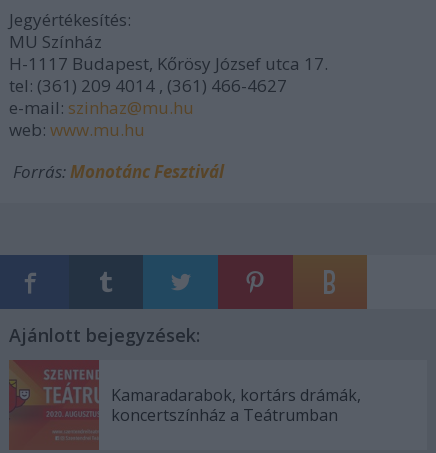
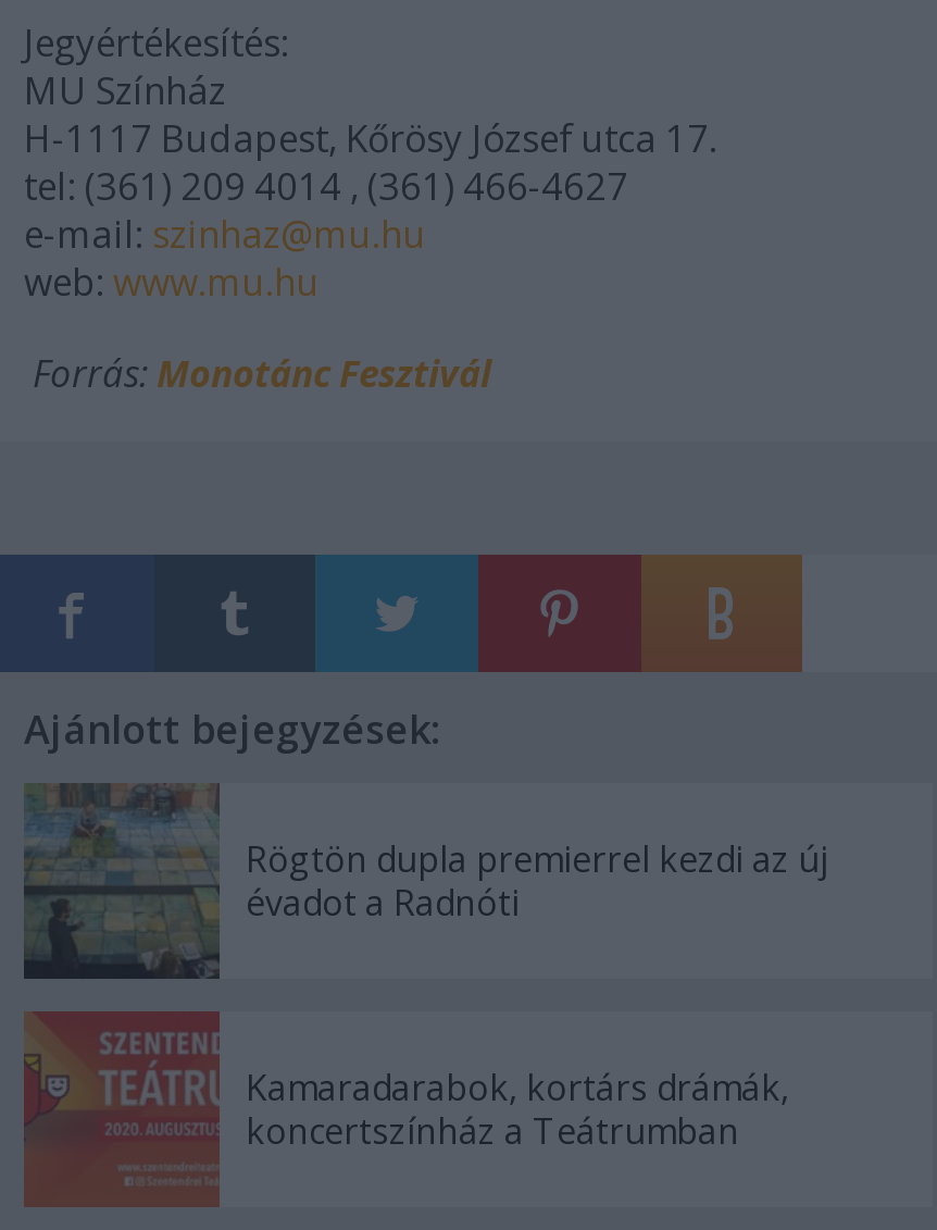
+ [image]
+ Rögtön dupla premierrel kezdi az új
+ évadot a Radnóti
